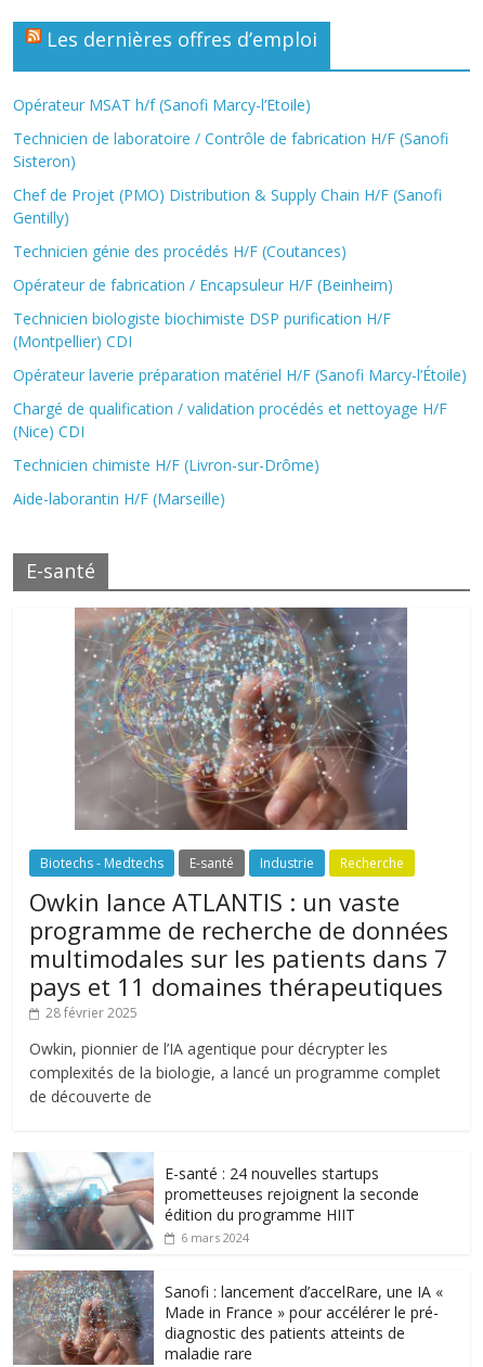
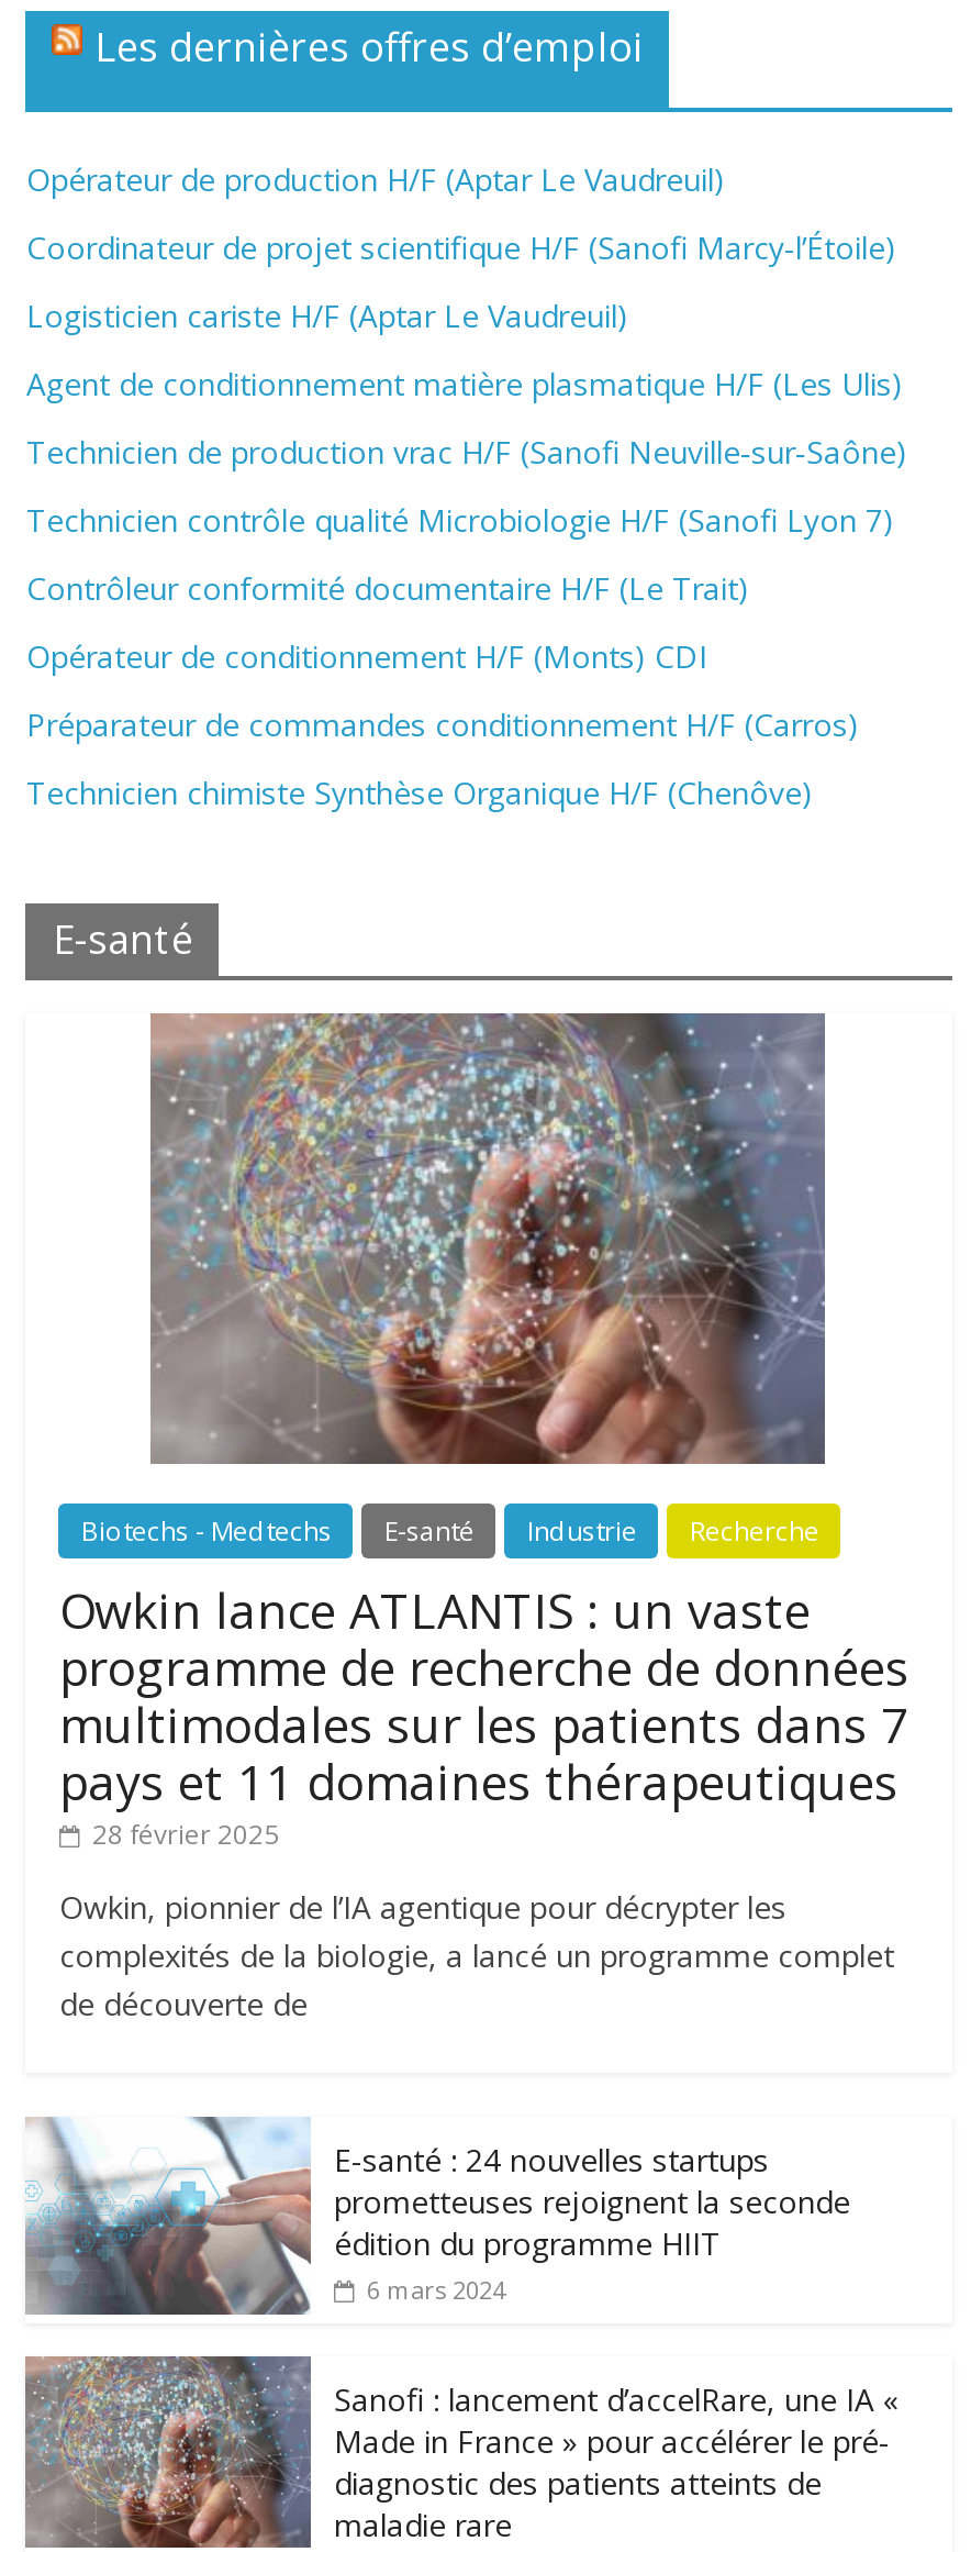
- Opérateur MSAT h/f (Sanofi Marcy-l’Etoile)
+ Opérateur de production H/F (Aptar Le Vaudreuil)

- Technicien de laboratoire / Contrôle de fabrication H/F (Sanofi
- Sisteron)
+ Coordinateur de projet scientifique H/F (Sanofi Marcy-l’Étoile)

- Chef de Projet (PMO) Distribution & Supply Chain H/F (Sanofi
- Gentilly)
+ Logisticien cariste H/F (Aptar Le Vaudreuil)

- Technicien génie des procédés H/F (Coutances)
+ Agent de conditionnement matière plasmatique H/F (Les Ulis)

- Opérateur de fabrication / Encapsuleur H/F (Beinheim)
+ Technicien de production vrac H/F (Sanofi Neuville‑sur‑Saône)

- Technicien biologiste biochimiste DSP purification H/F
- (Montpellier) CDI
+ Technicien contrôle qualité Microbiologie H/F (Sanofi Lyon 7)

- Opérateur laverie préparation matériel H/F (Sanofi Marcy-l’Étoile)
+ Contrôleur conformité documentaire H/F (Le Trait)

- Chargé de qualification / validation procédés et nettoyage H/F
- (Nice) CDI
+ Opérateur de conditionnement H/F (Monts) CDI

- Technicien chimiste H/F (Livron-sur-Drôme)
+ Préparateur de commandes conditionnement H/F (Carros)

- Aide-laborantin H/F (Marseille)
+ Technicien chimiste Synthèse Organique H/F (Chenôve)
